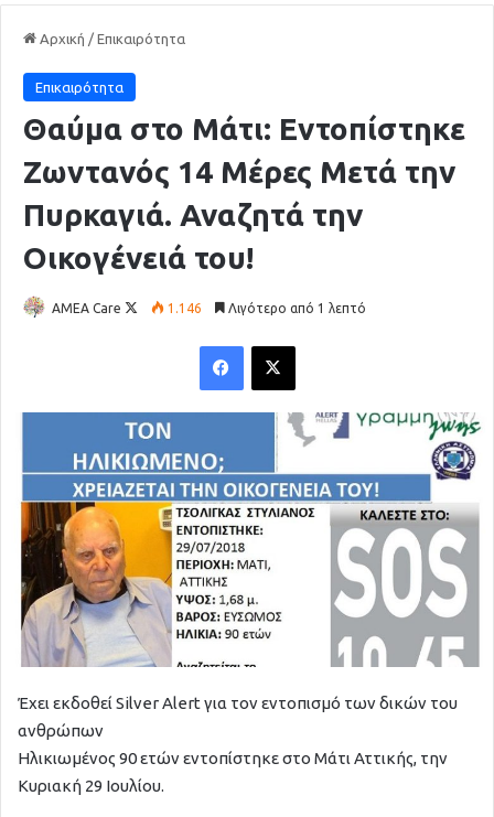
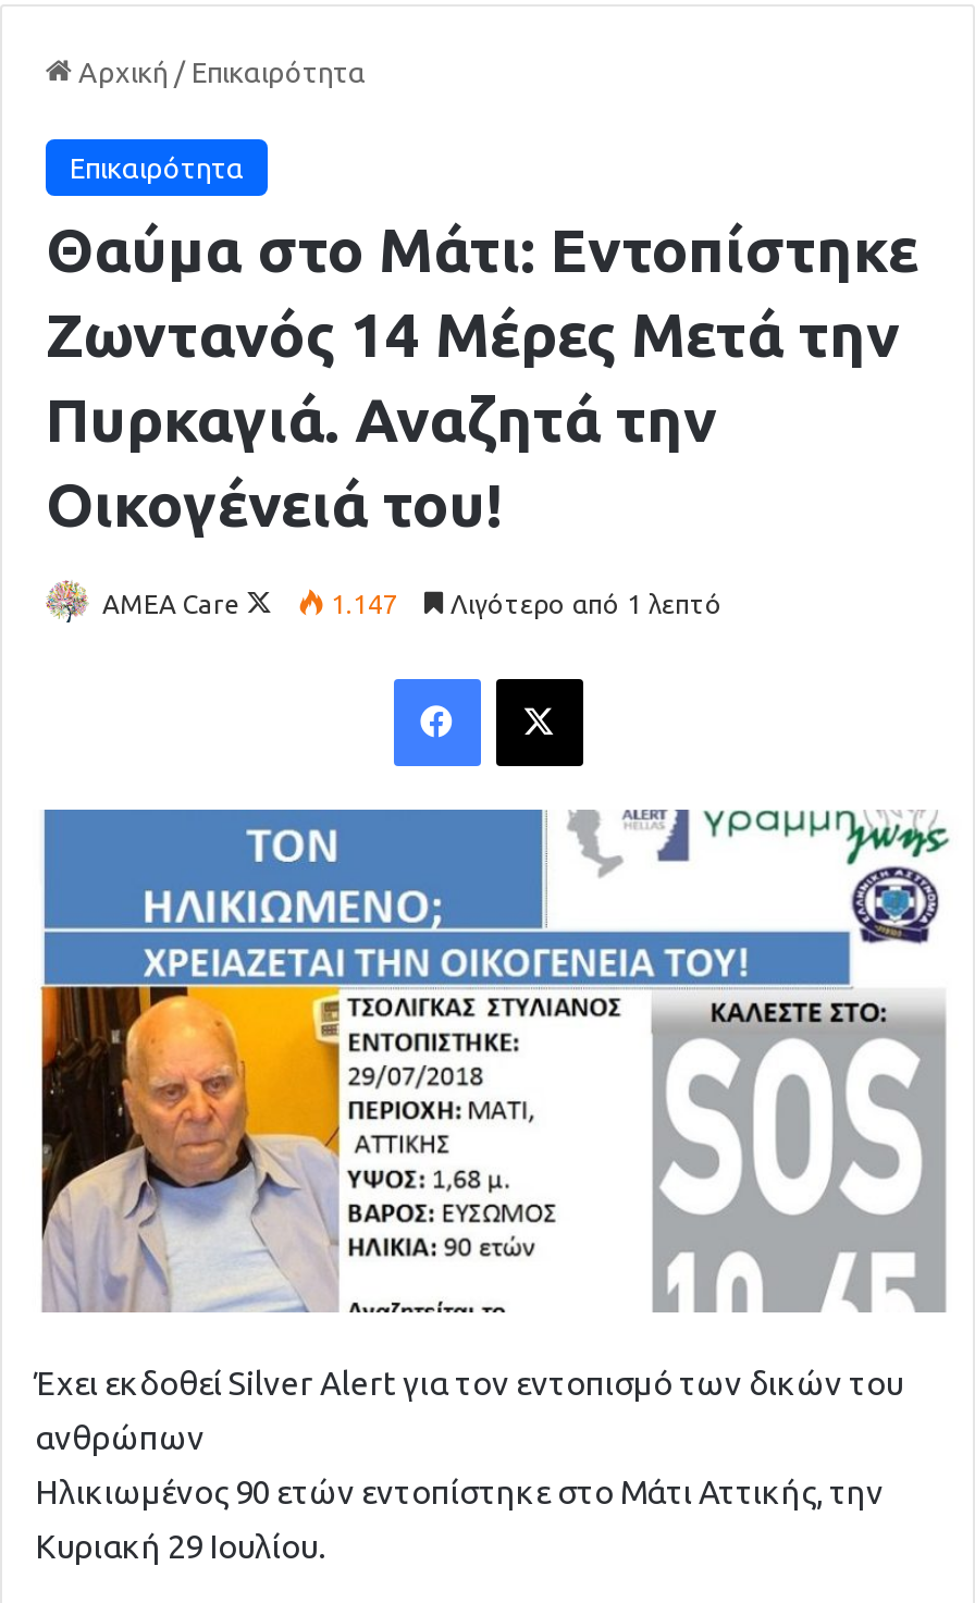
- 1.146
+ 1.147
